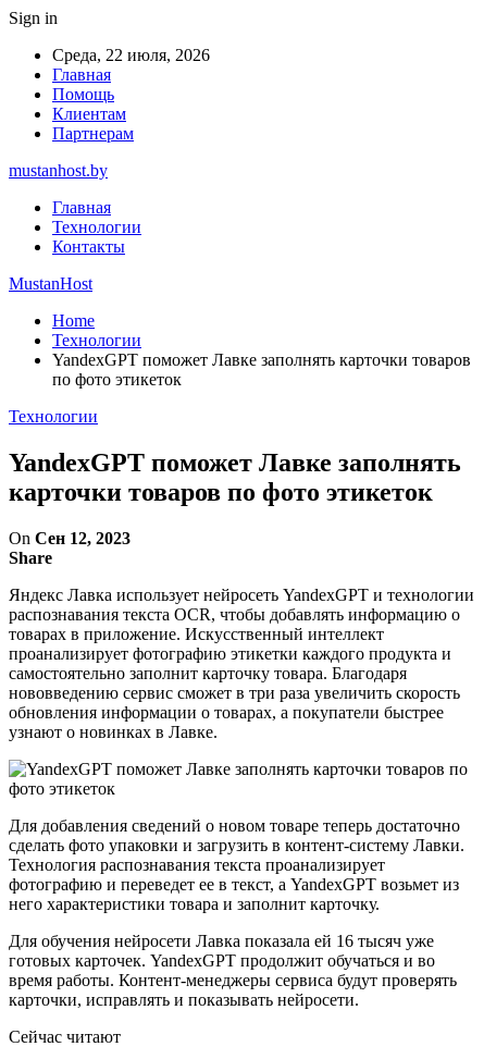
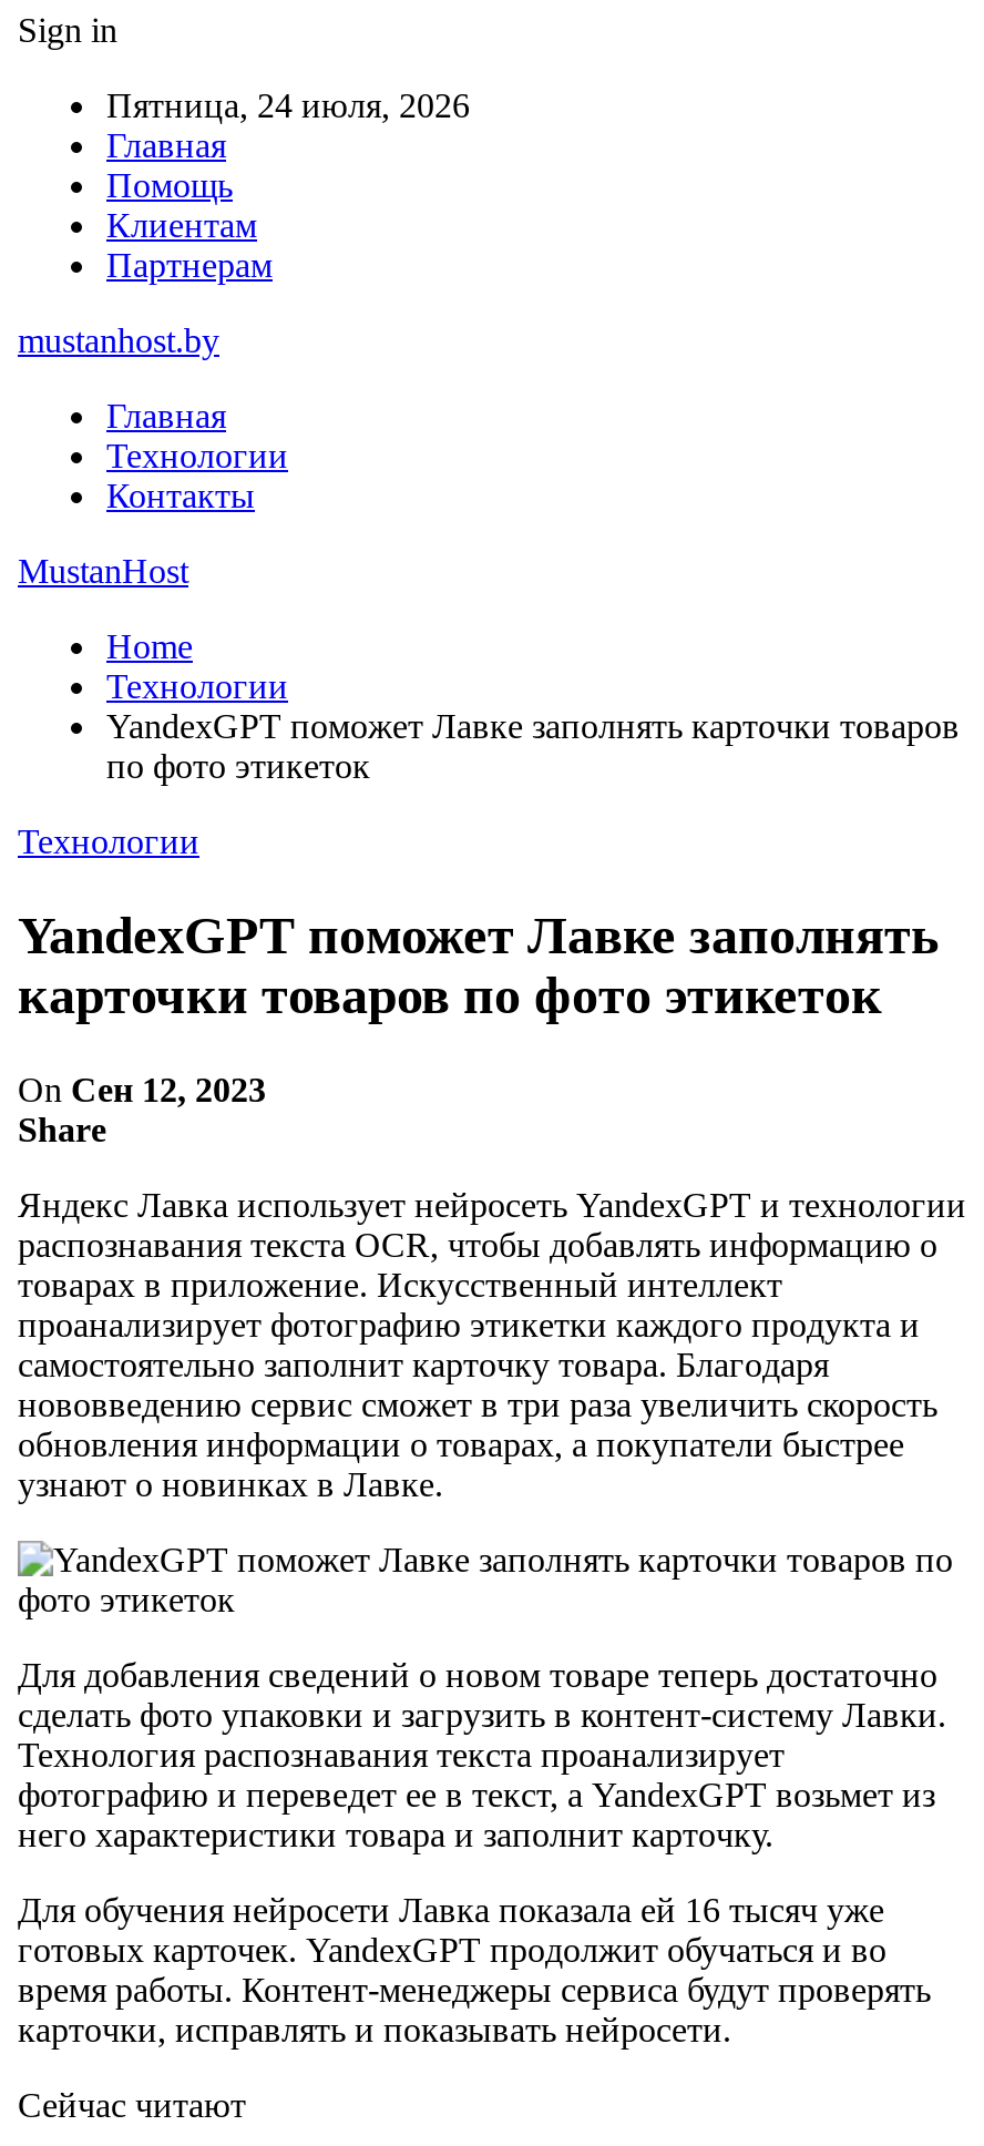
- Среда, 22 июля, 2026
+ Пятница, 24 июля, 2026
